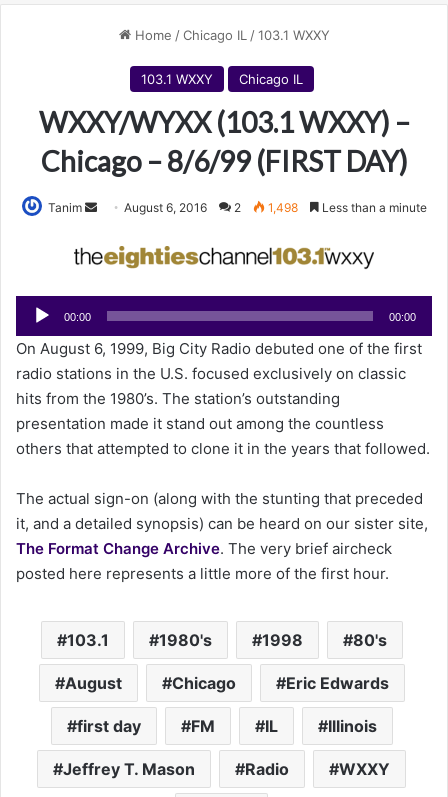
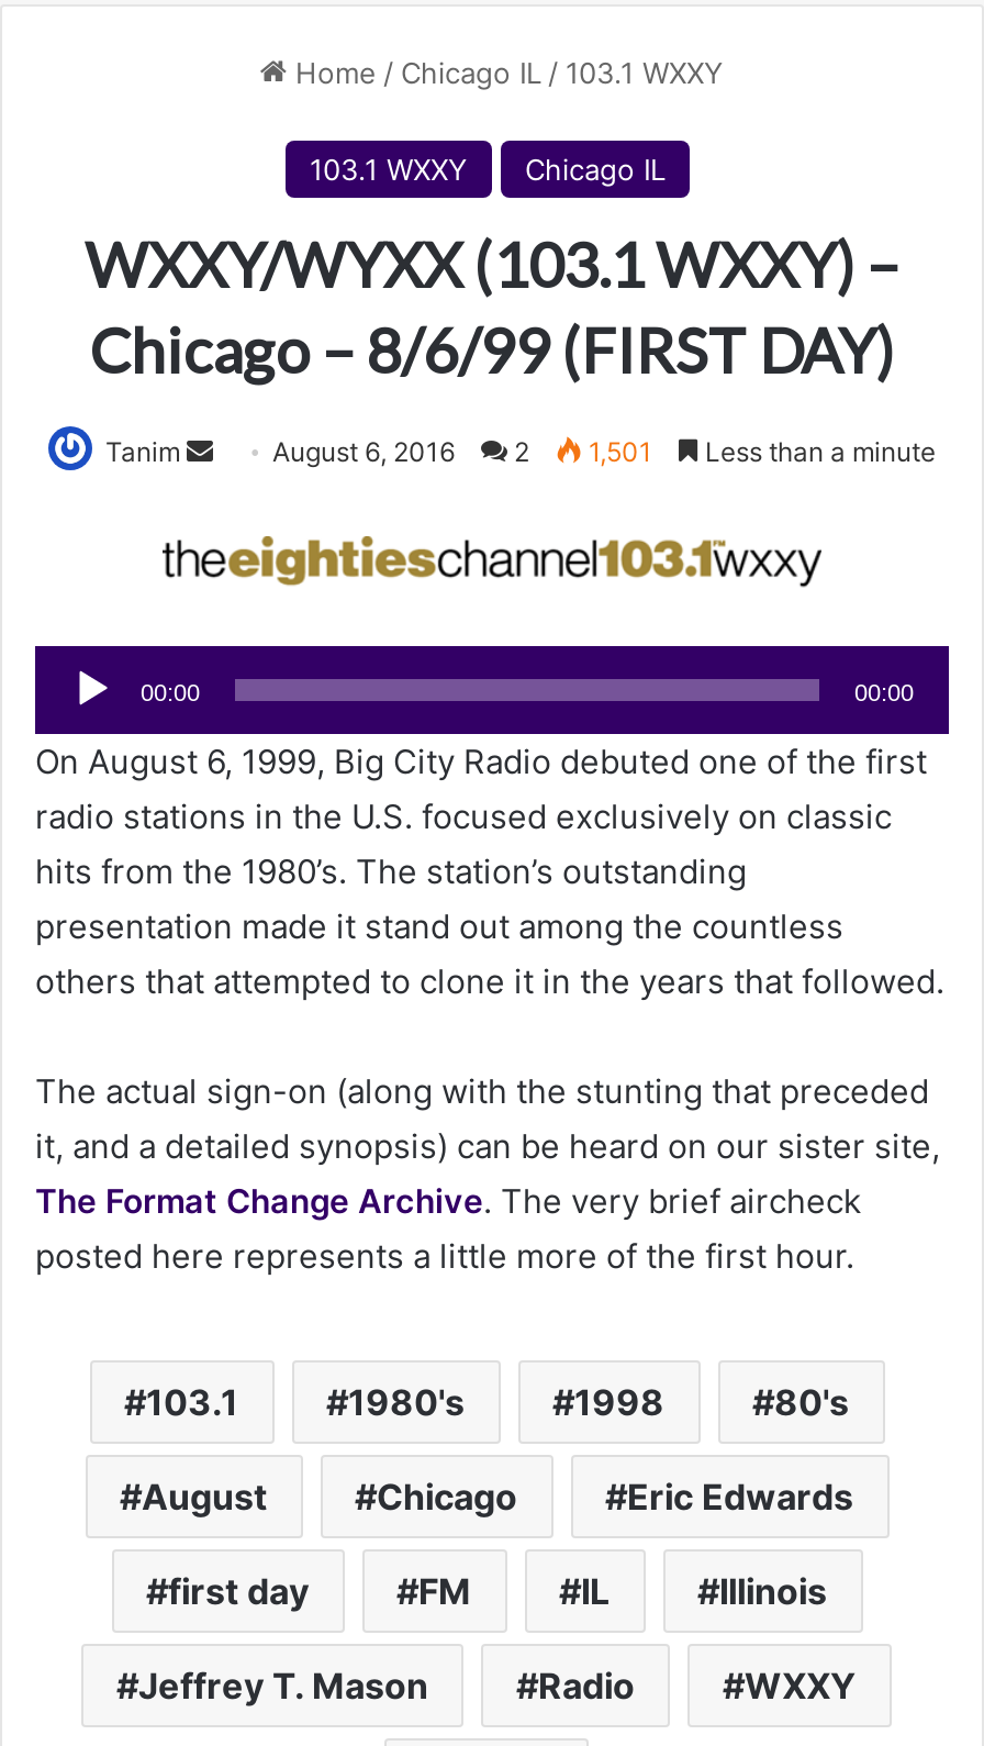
- 1,498
+ 1,501
